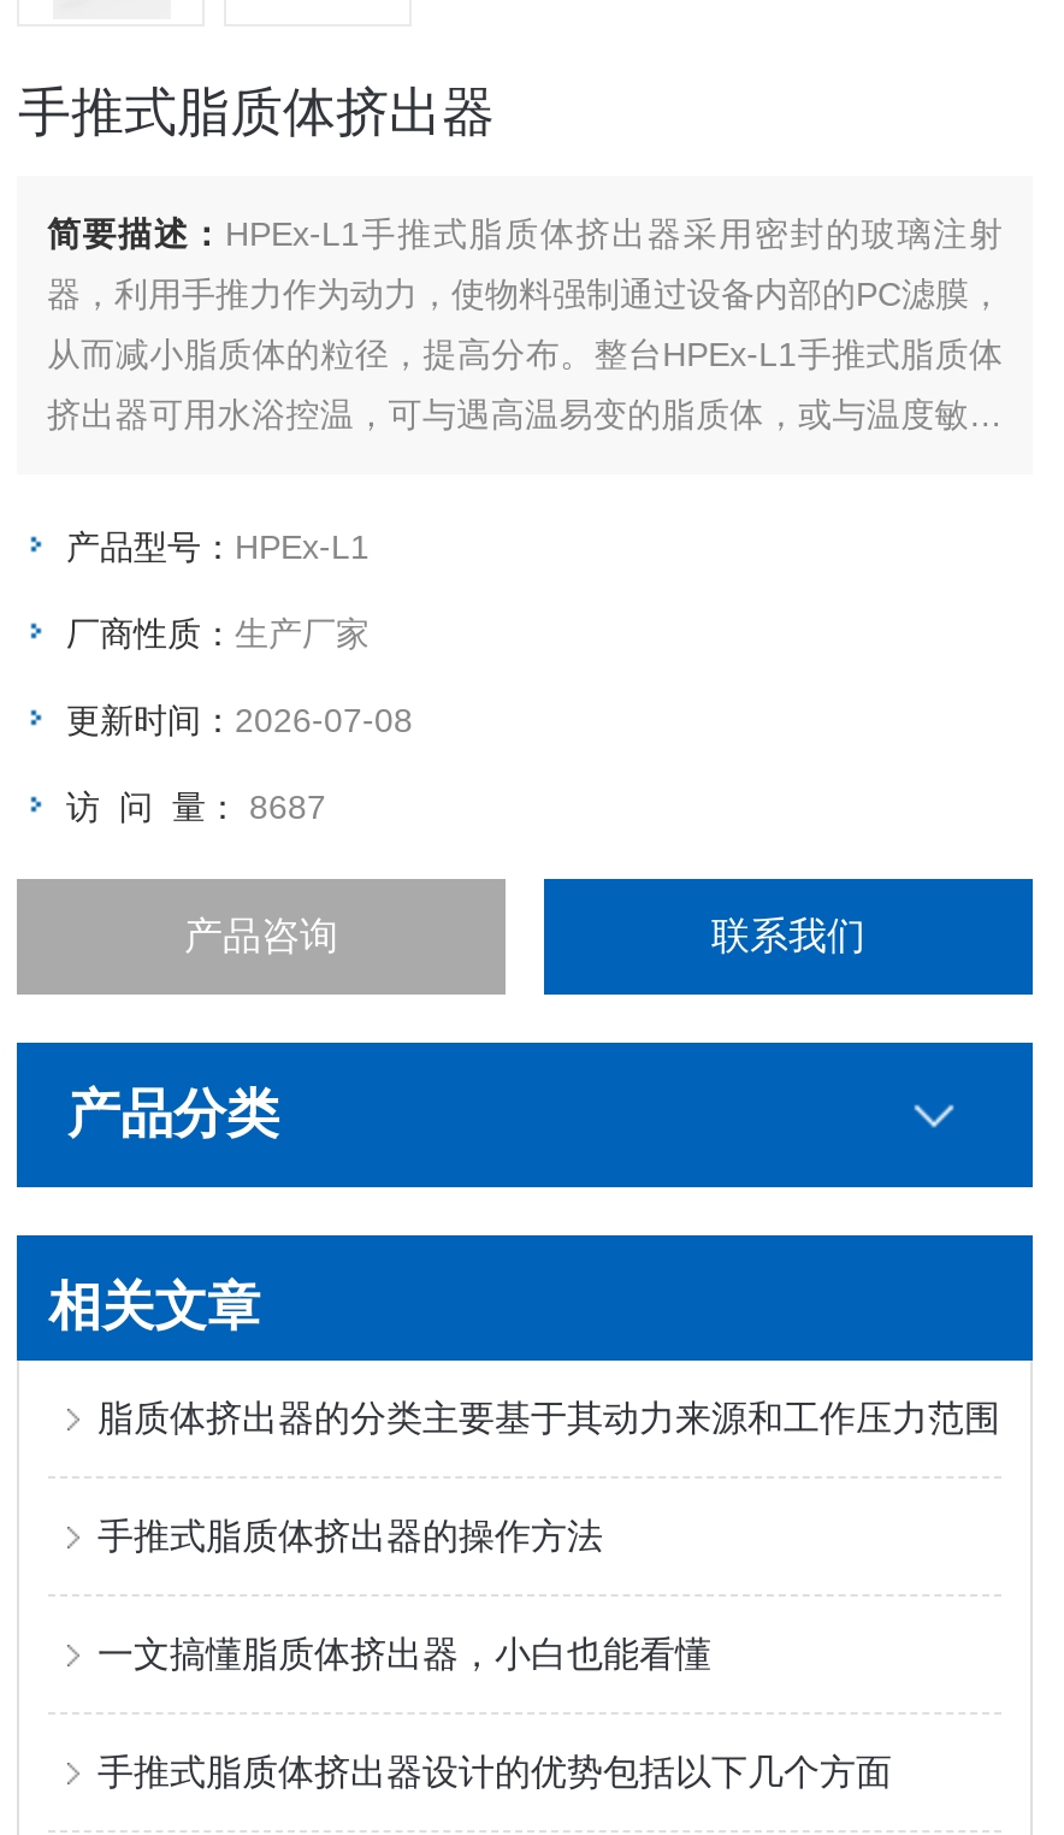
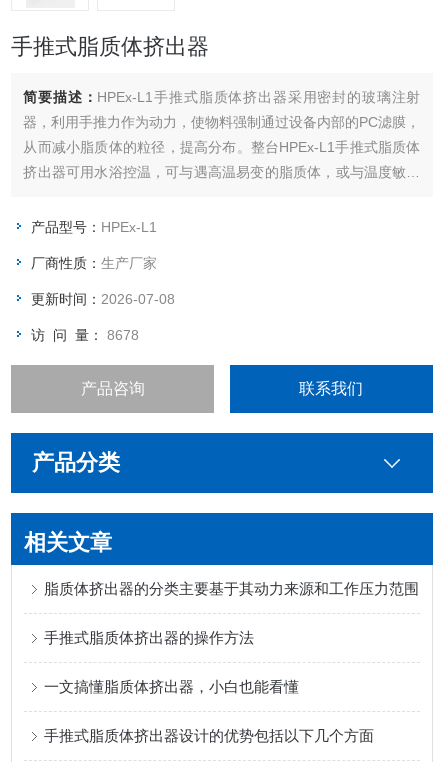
- 访 问 量：8687
+ 访 问 量：8678
